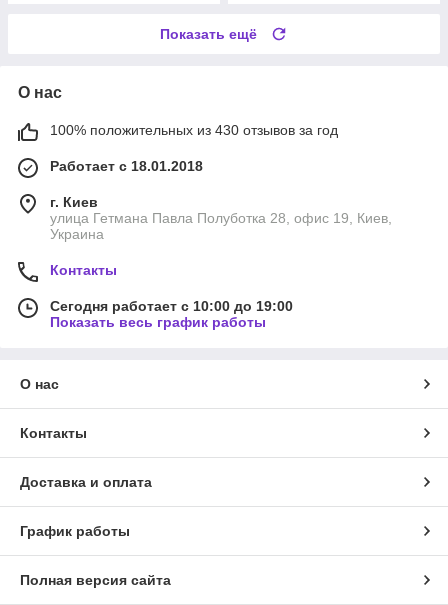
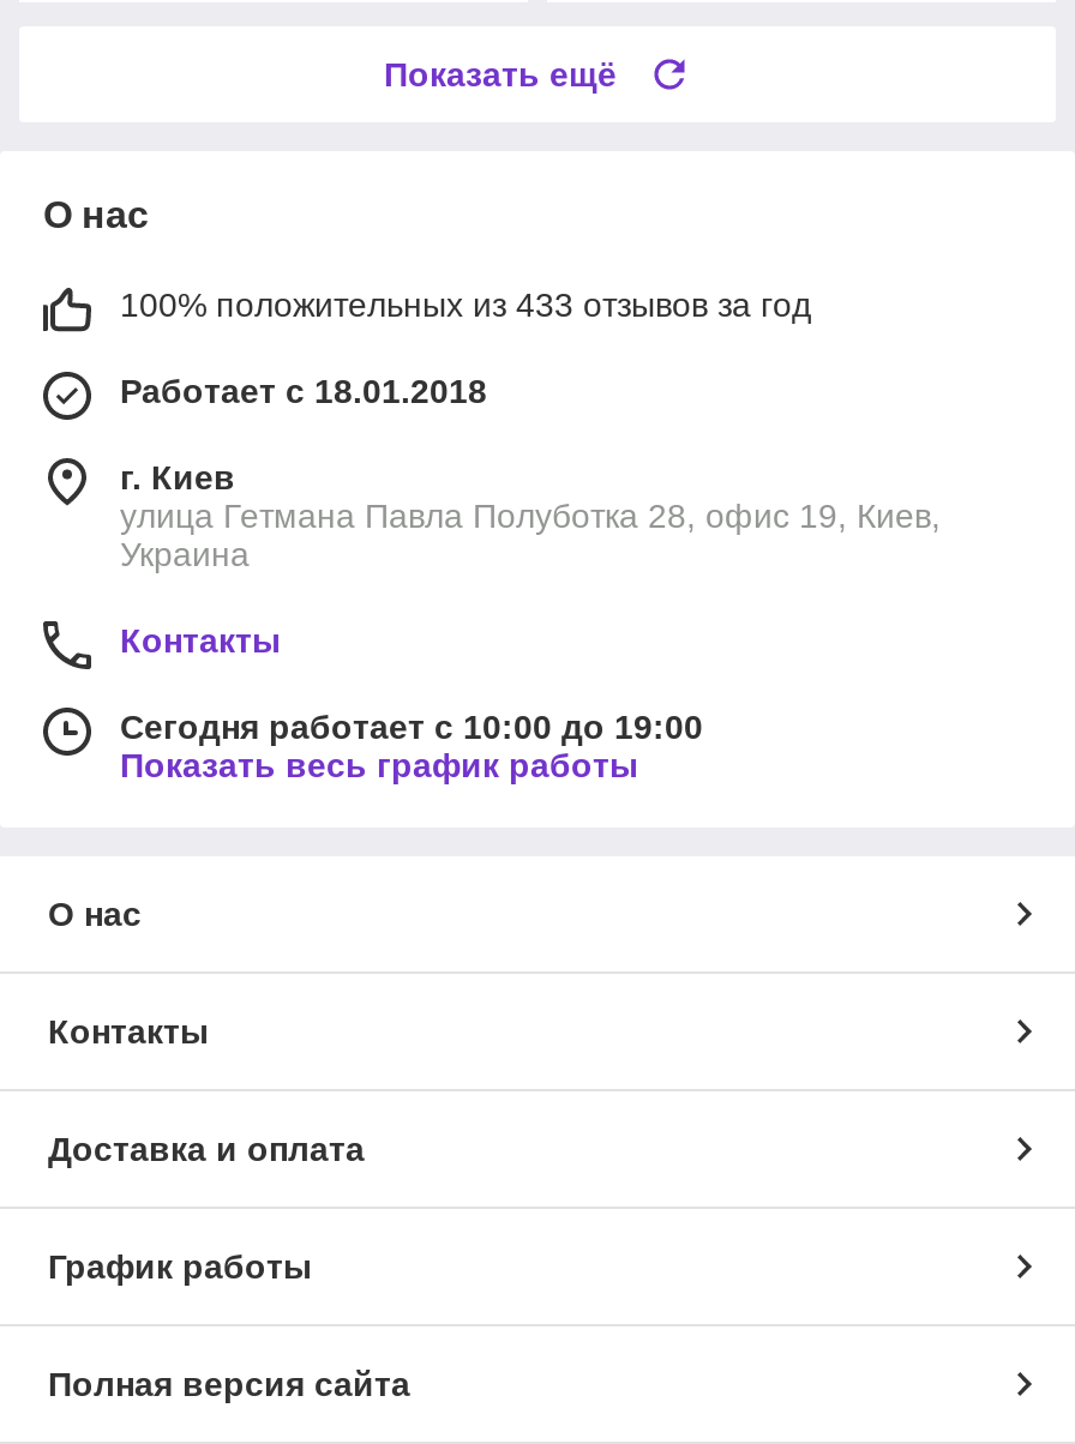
- 100% положительных из 430 отзывов за год
+ 100% положительных из 433 отзывов за год
